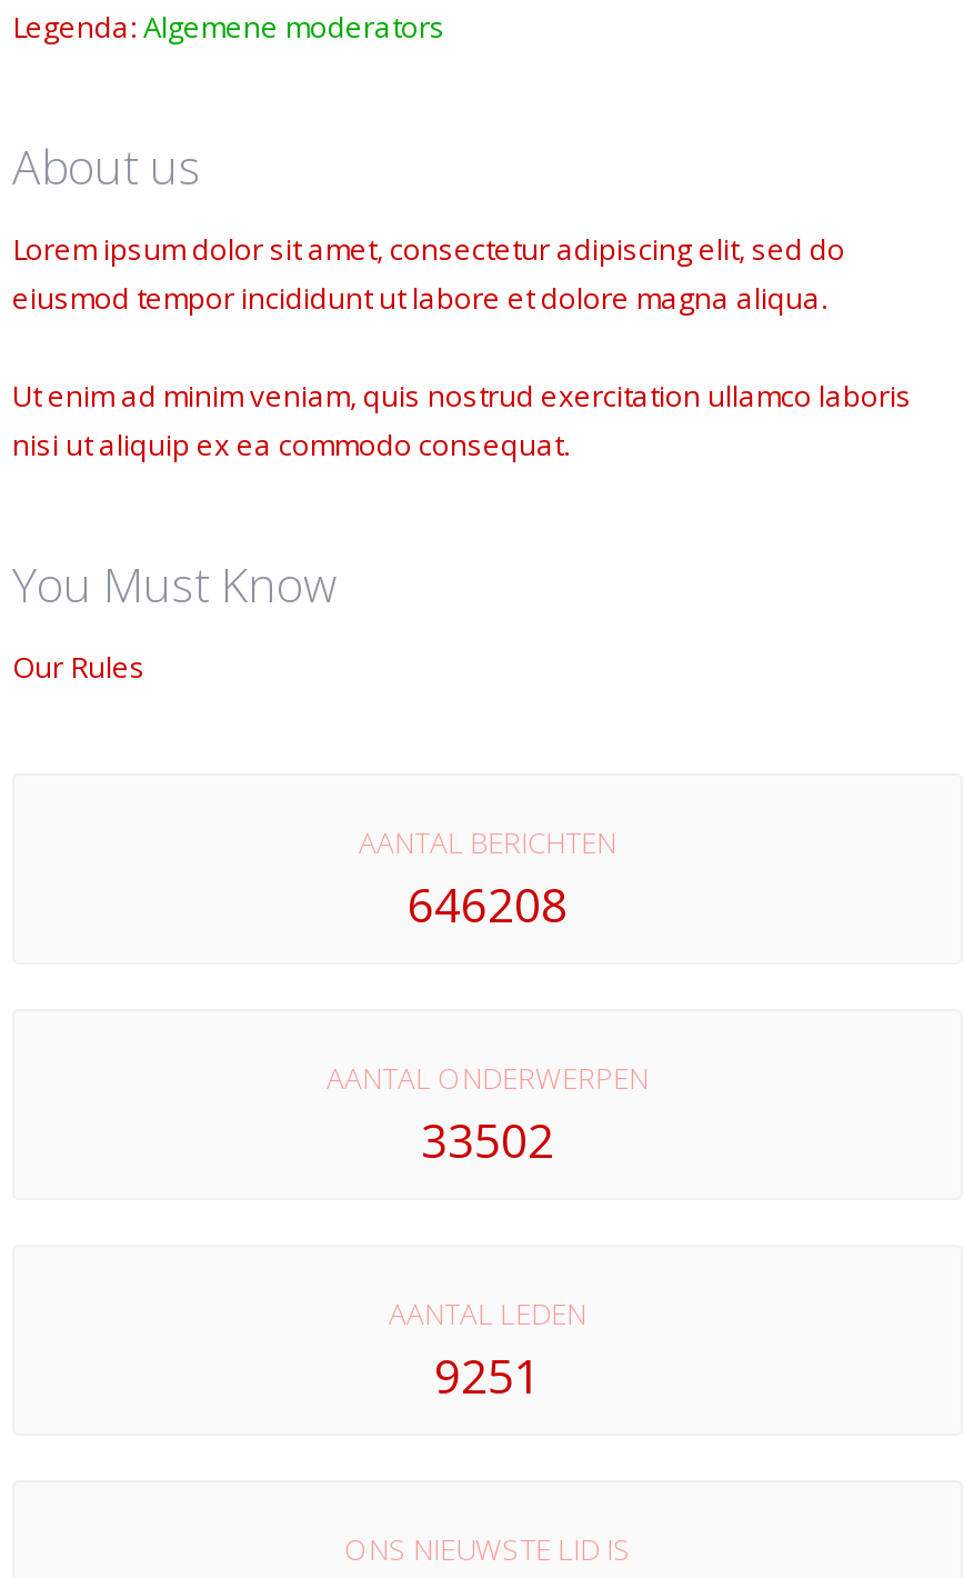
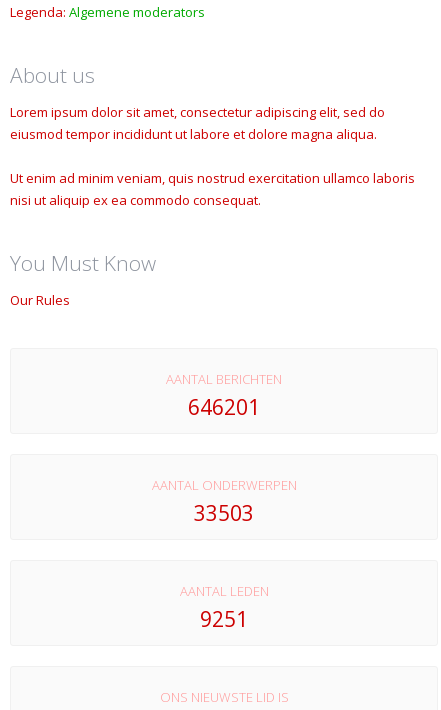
- 646208
+ 646201

- 33502
+ 33503
